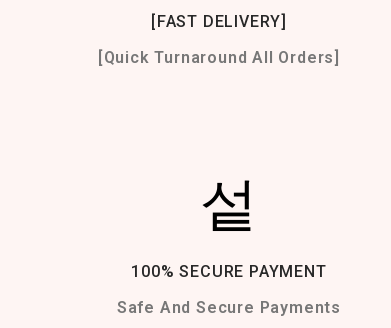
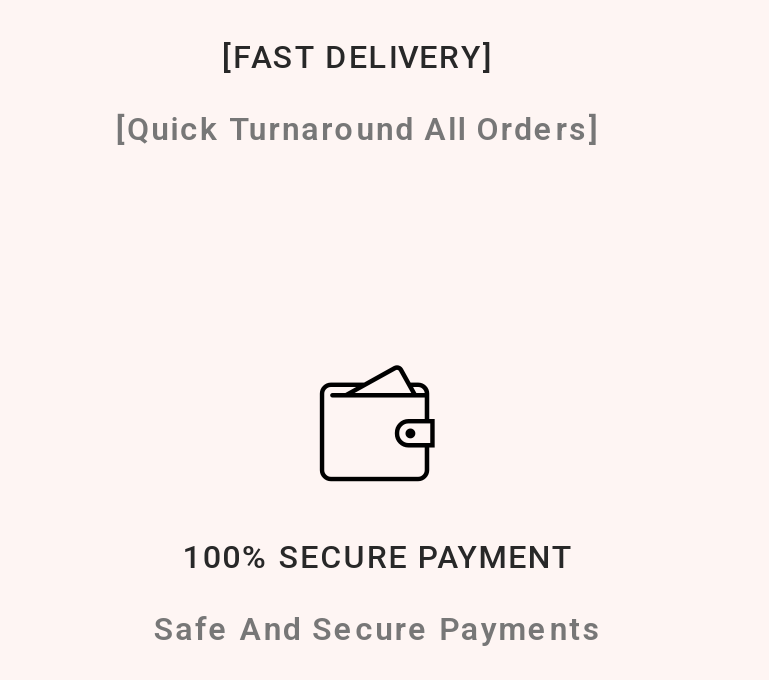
- [image]
+ [image]
